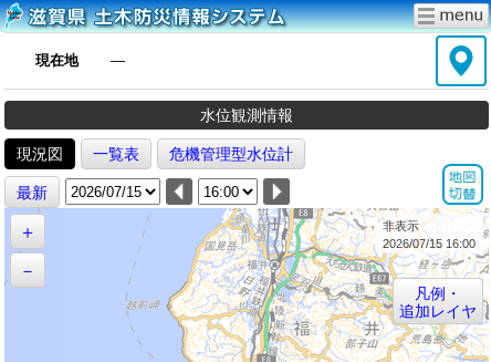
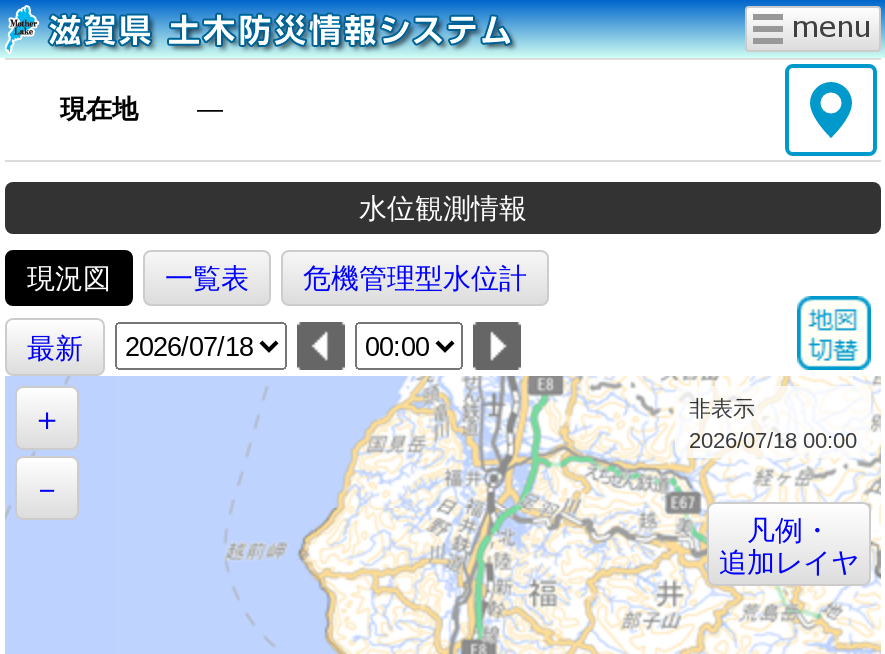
- 2026/07/15 16:00
+ 2026/07/18 00:00
